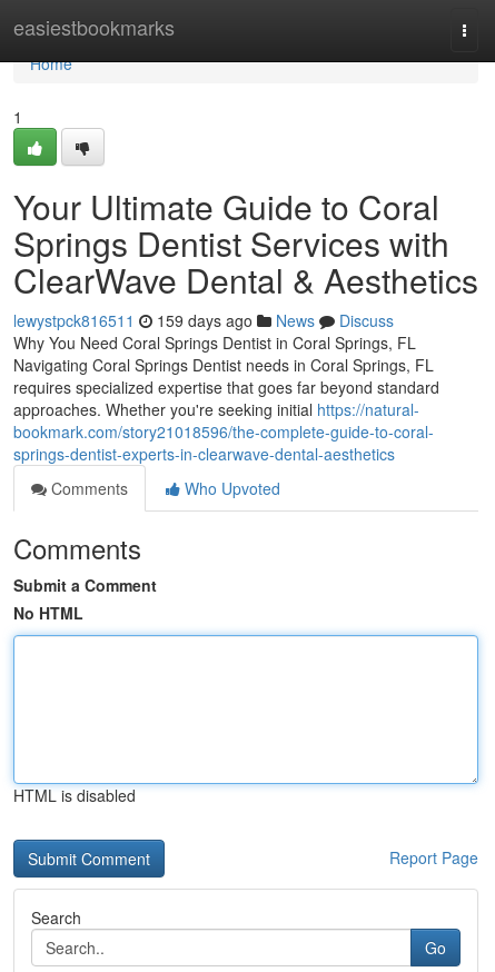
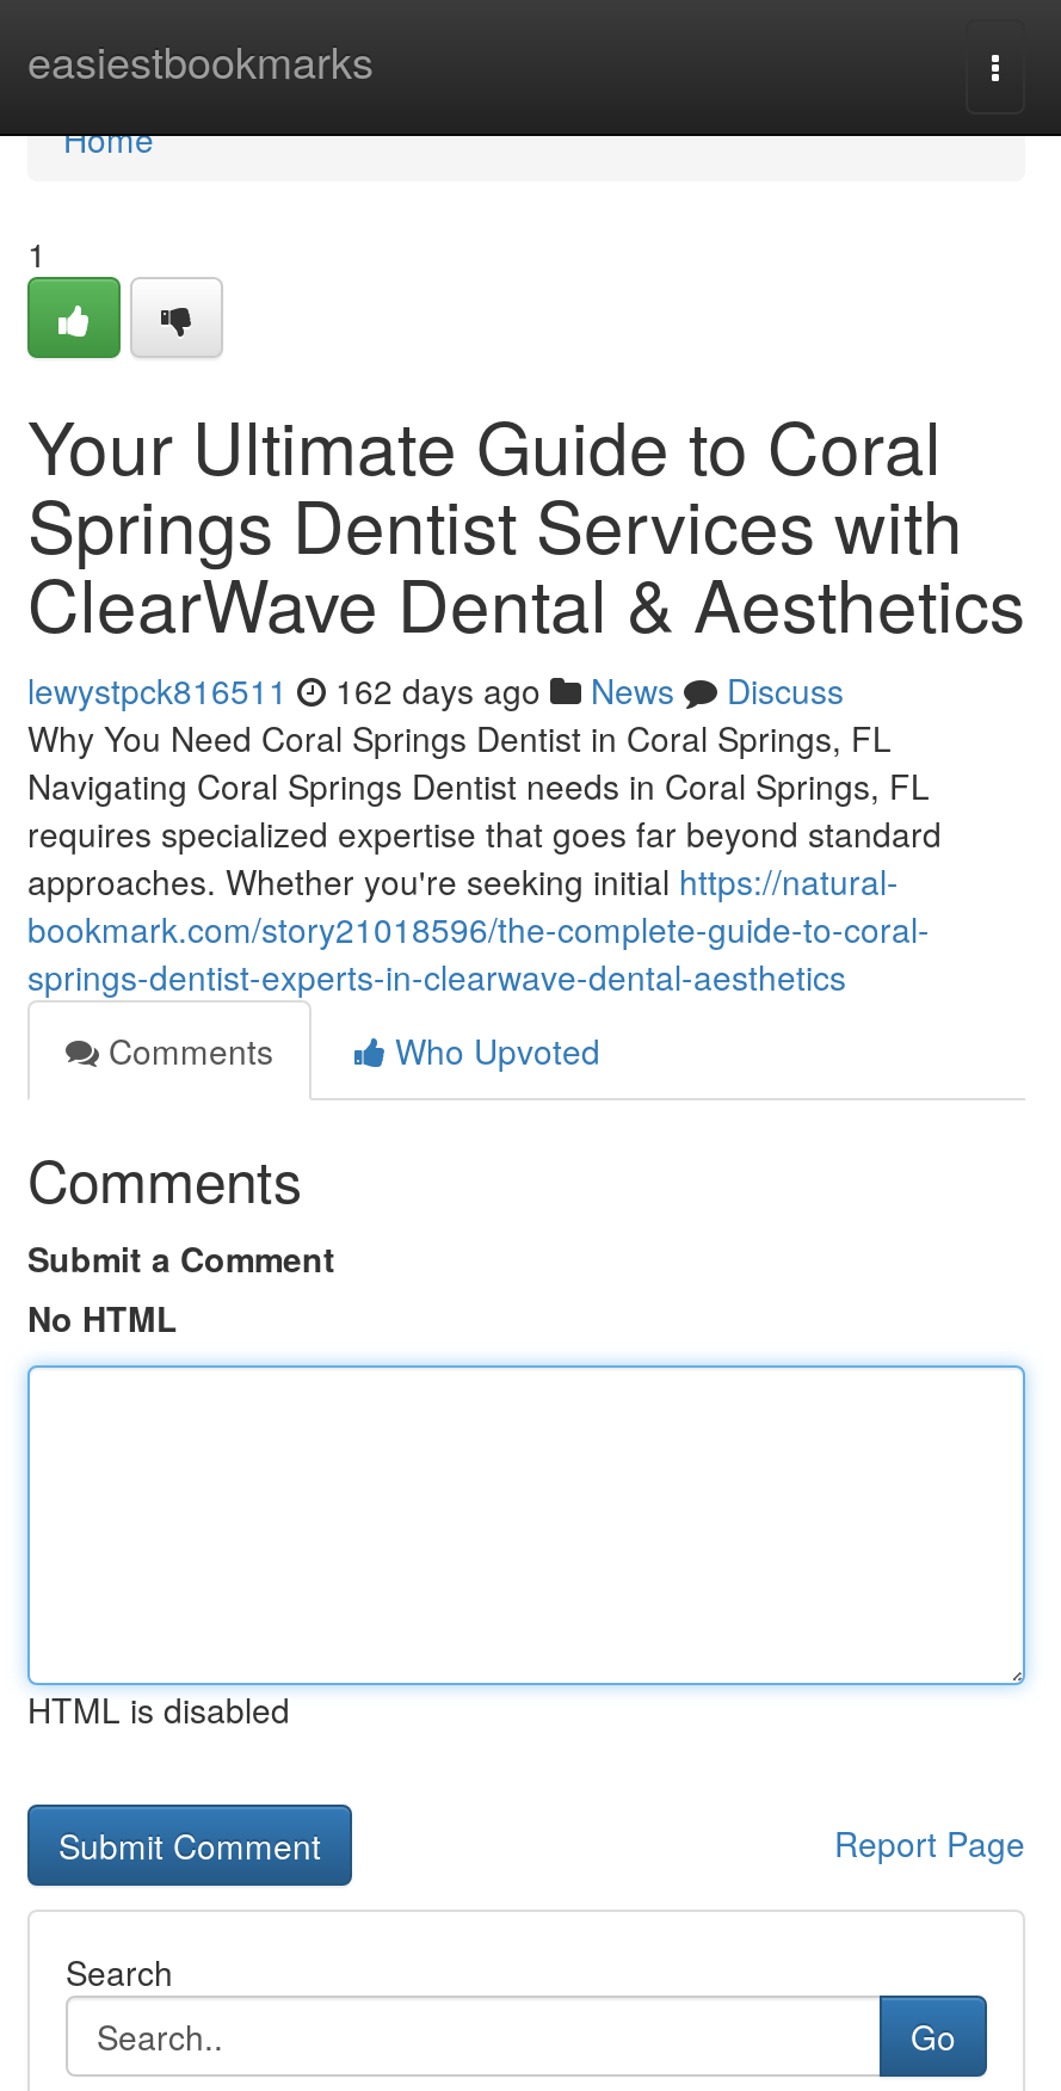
- lewystpck816511 159 days ago News Discuss
+ lewystpck816511 162 days ago News Discuss
